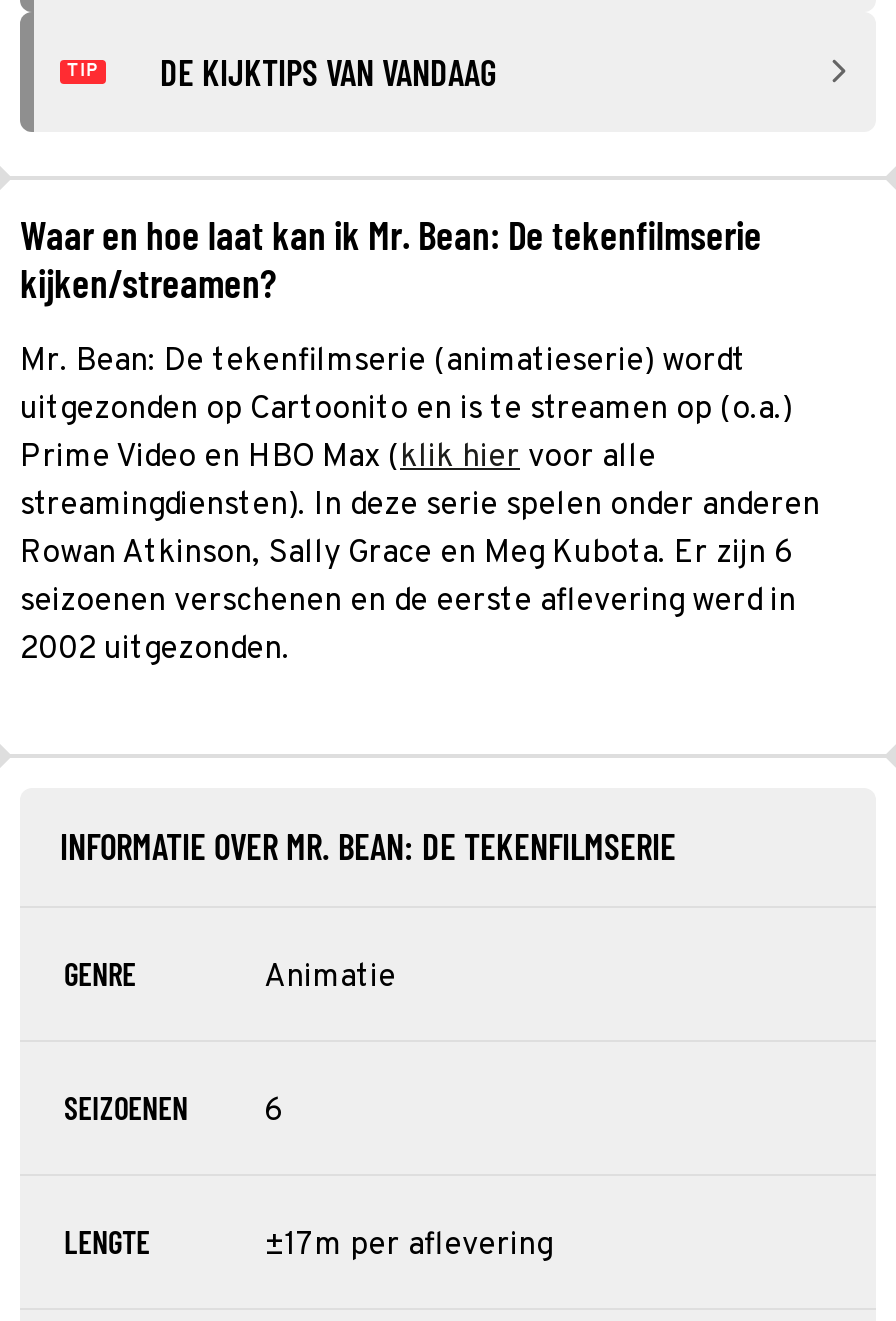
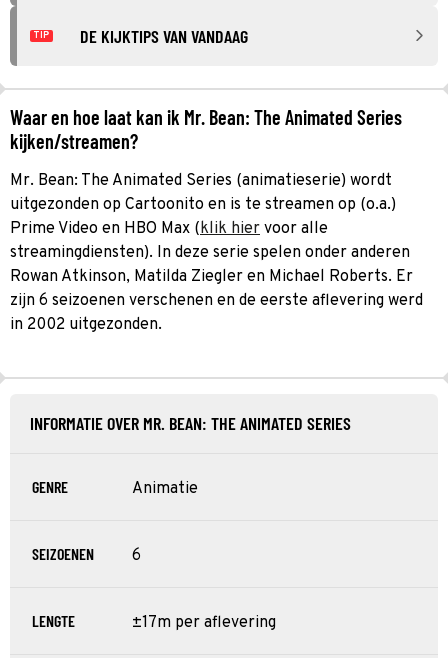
- Waar en hoe laat kan ik Mr. Bean: De tekenfilmserie
+ Waar en hoe laat kan ik Mr. Bean: The Animated Series

- Mr. Bean: De tekenfilmserie (animatieserie) wordt
+ Mr. Bean: The Animated Series (animatieserie) wordt

- Rowan Atkinson, Sally Grace en Meg Kubota. Er zijn 6
- seizoenen verschenen en de eerste aflevering werd in
- 2002 uitgezonden.
+ Rowan Atkinson, Matilda Ziegler en Michael Roberts. Er
+ zijn 6 seizoenen verschenen en de eerste aflevering werd
+ in 2002 uitgezonden.

- INFORMATIE OVER MR. BEAN: DE TEKENFILMSERIE
+ INFORMATIE OVER MR. BEAN: THE ANIMATED SERIES
